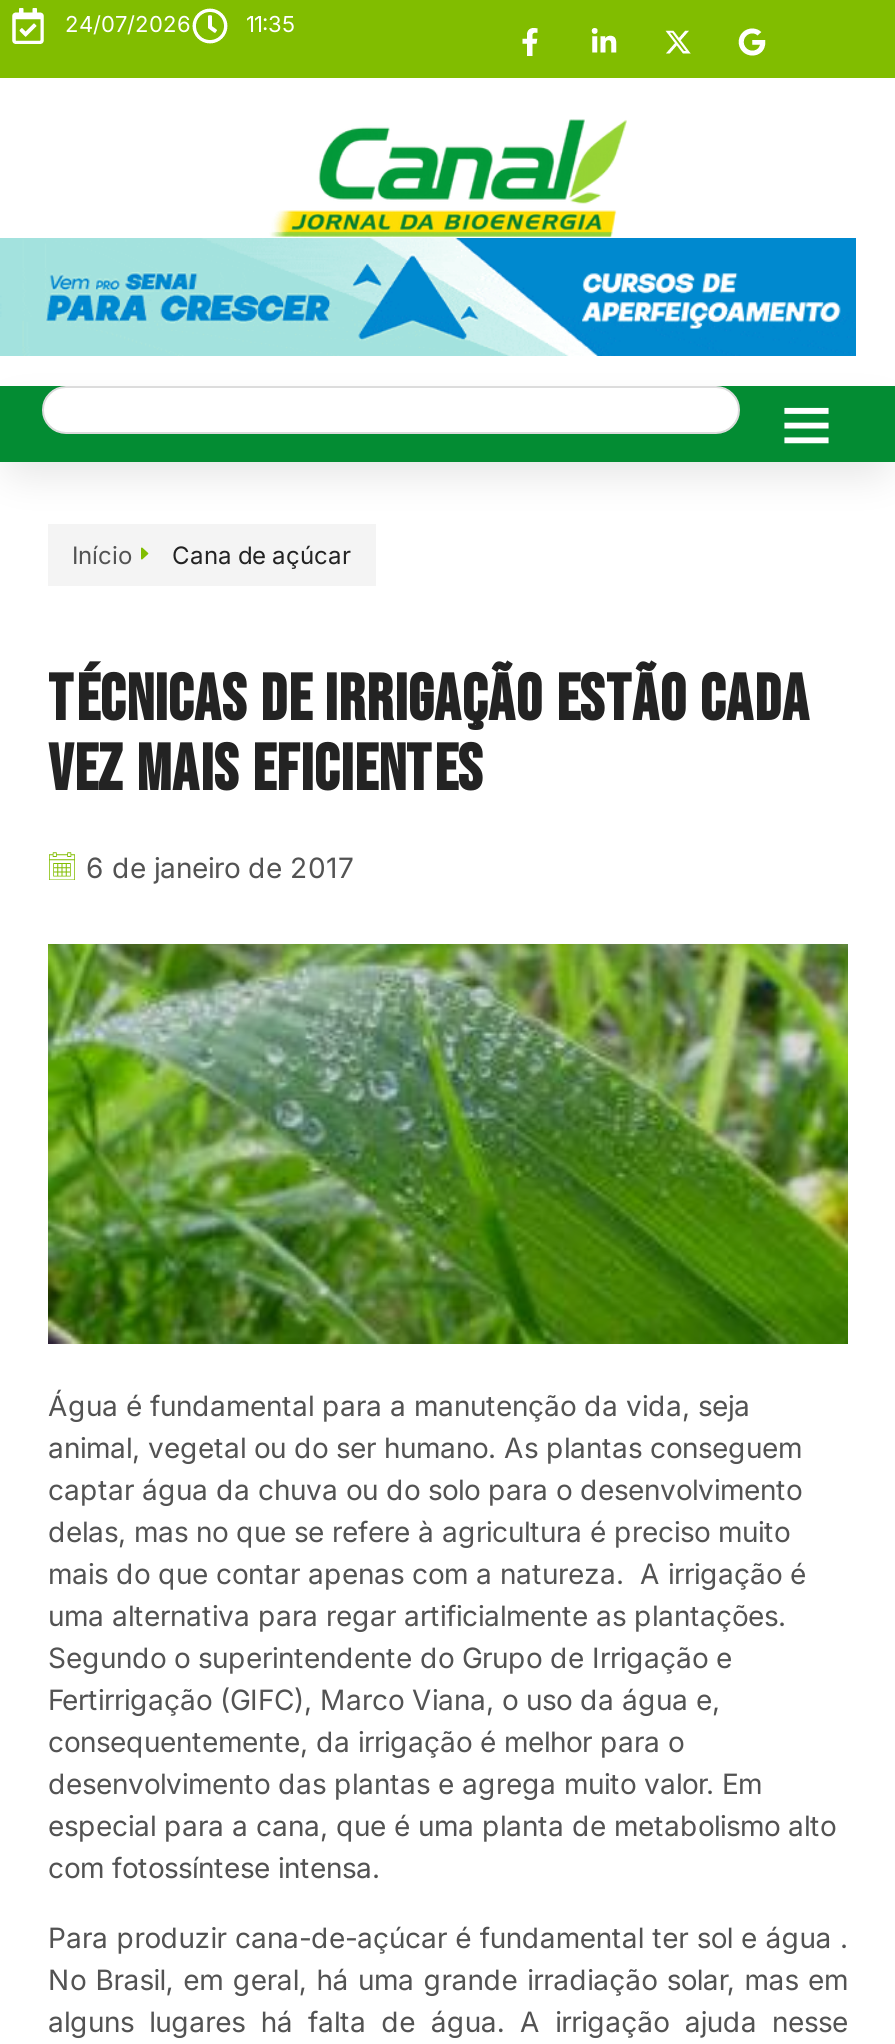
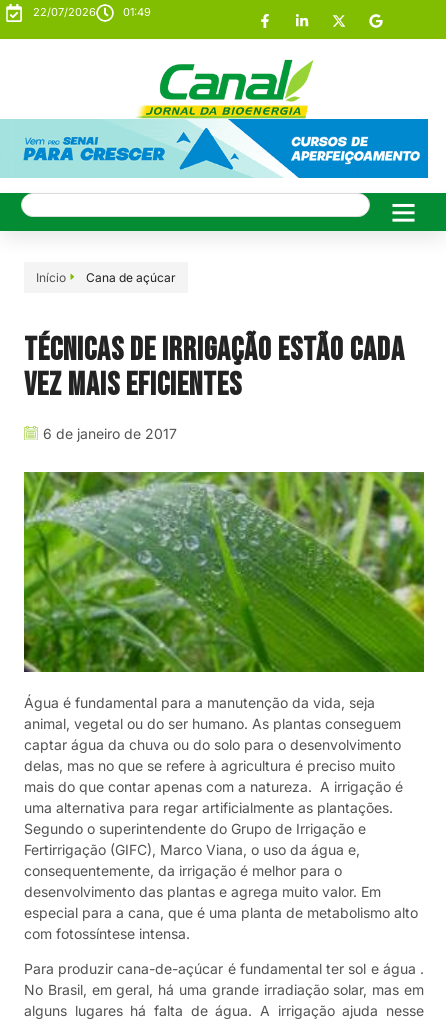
- 24/07/2026
+ 22/07/2026

- 11:35
+ 01:49
